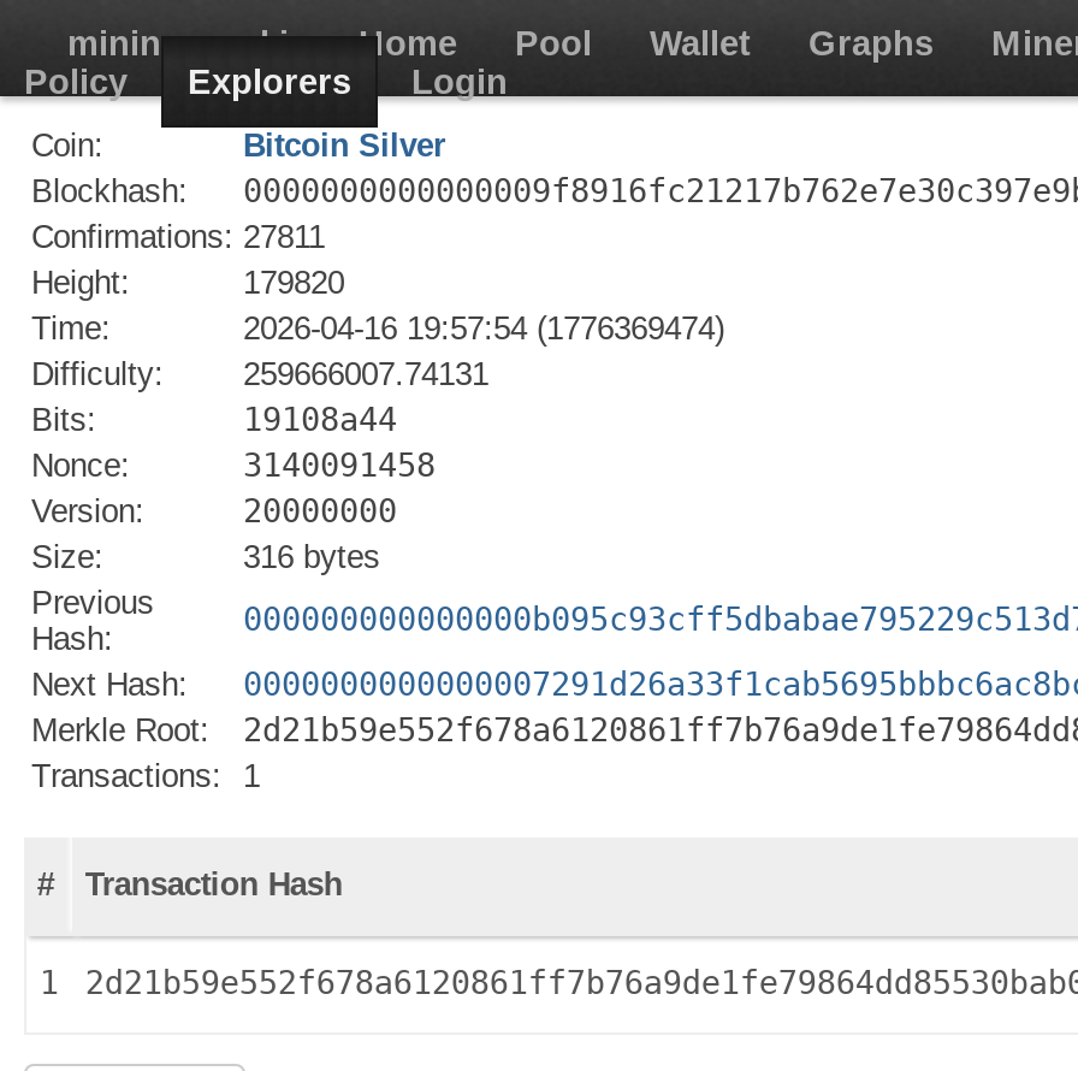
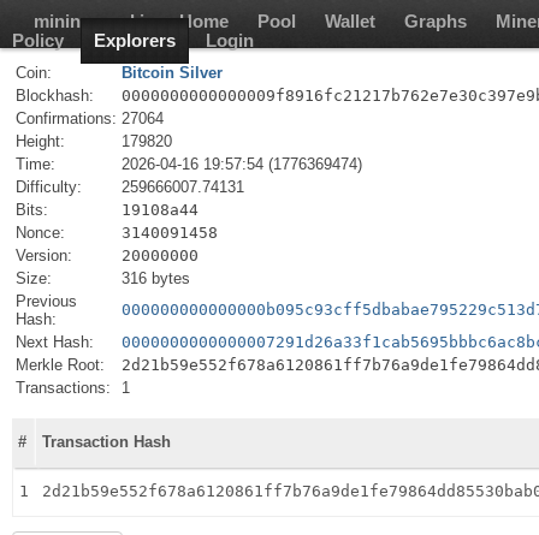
- Confirmations: 27811
+ Confirmations: 27064
